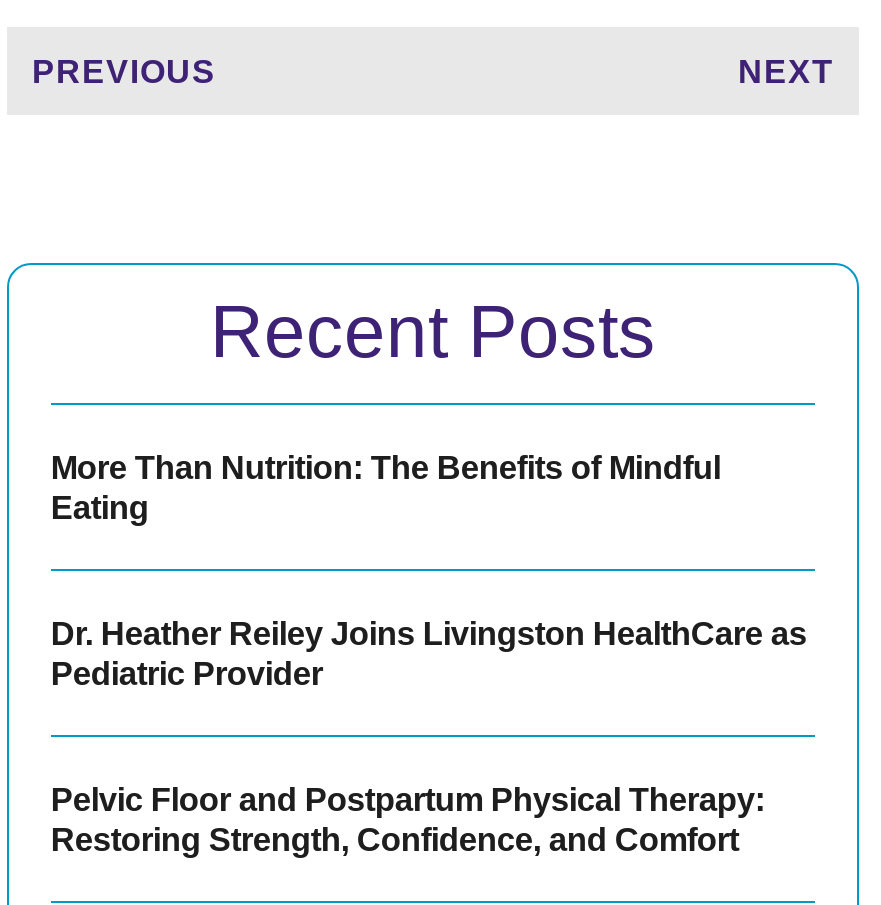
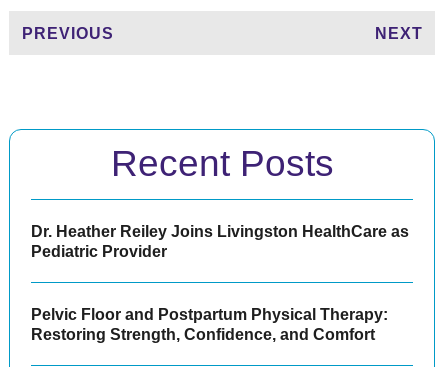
- More Than Nutrition: The Benefits of Mindful
- Eating
